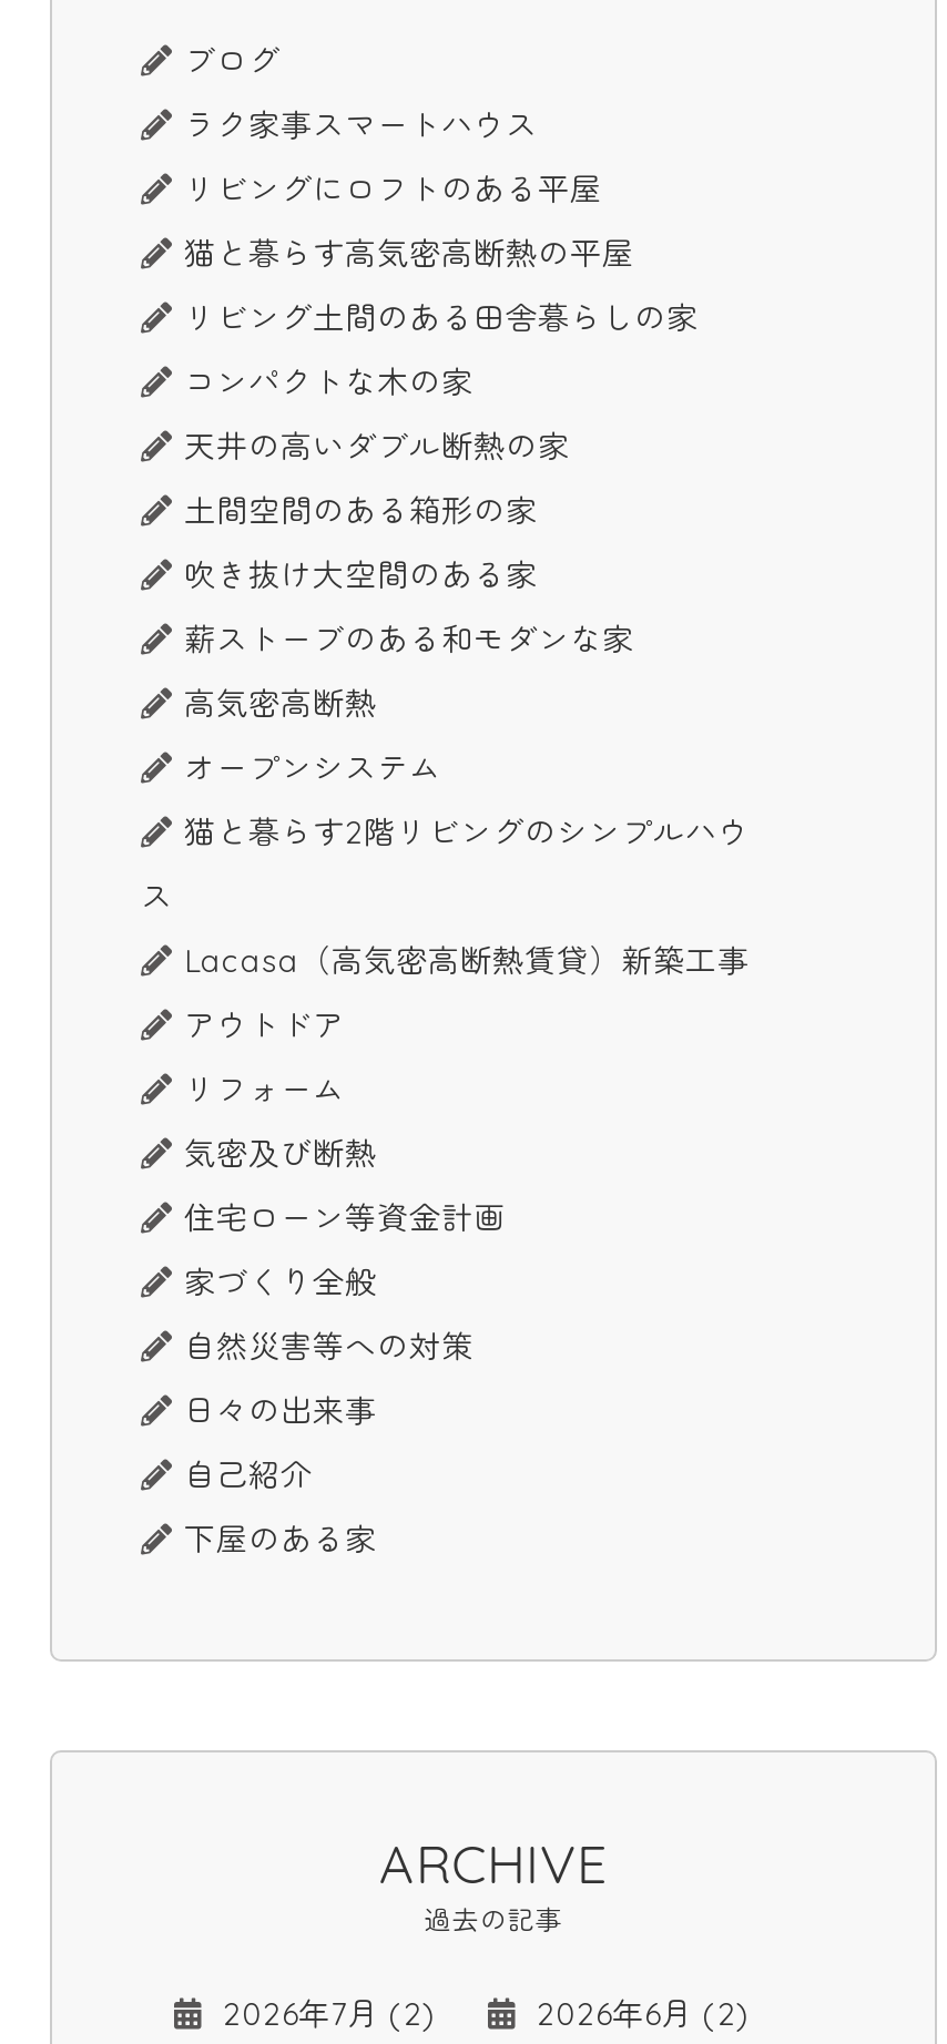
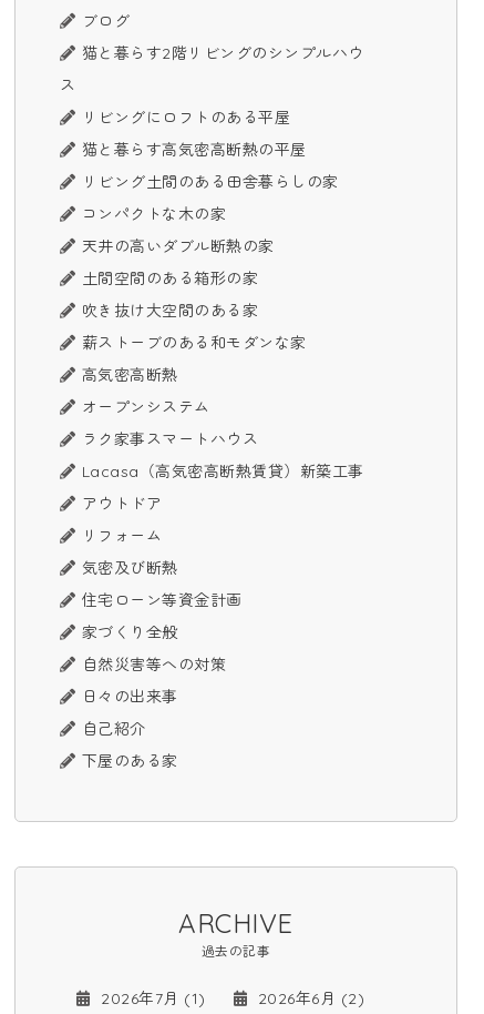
moved down: ラク家事スマートハウス

moved down: リビングにロフトのある平屋 | 猫と暮らす高気密高断熱の平屋 | リビング土間のある田舎暮らしの家 | ... | 薪ストーブのある和モダンな家 | オープンシステム

moved up: 猫と暮らす2階リビングのシンプルハウ | ス

- 2026年7月 (2)
+ 2026年7月 (1)
